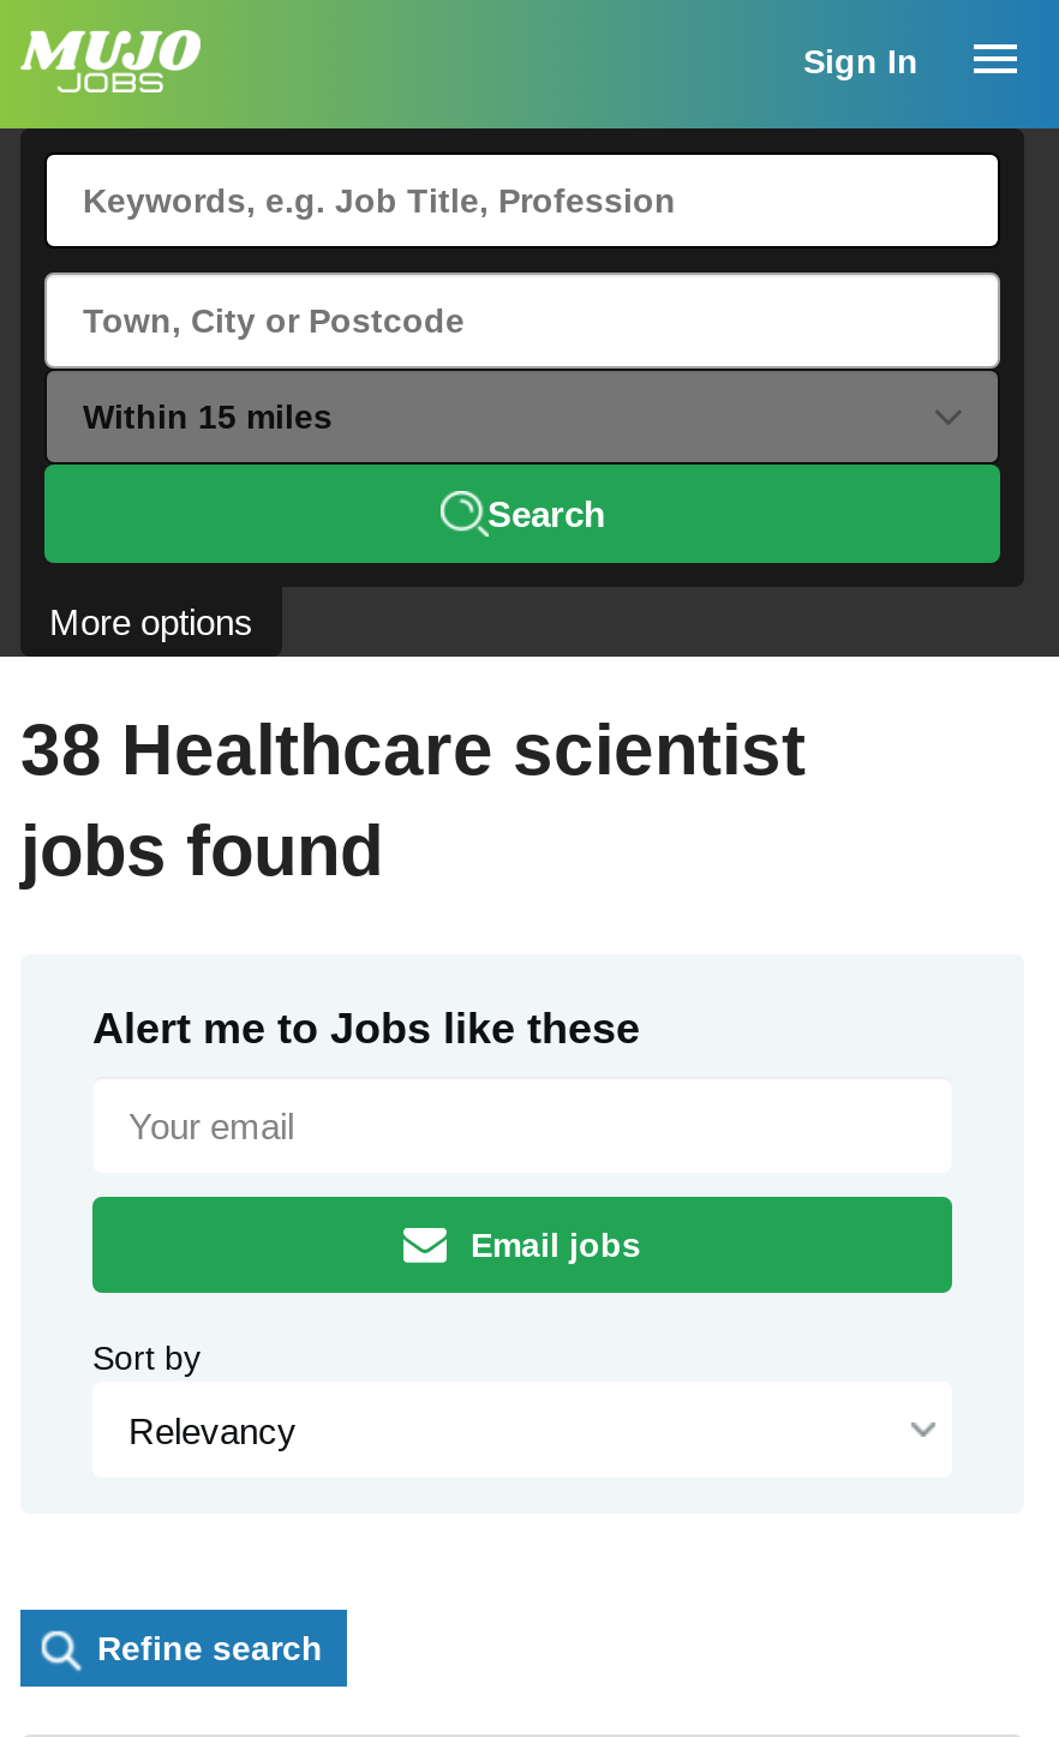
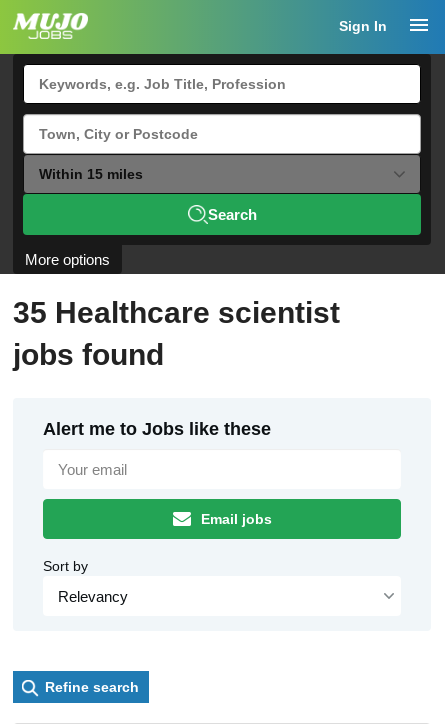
- 38 Healthcare scientist
+ 35 Healthcare scientist
